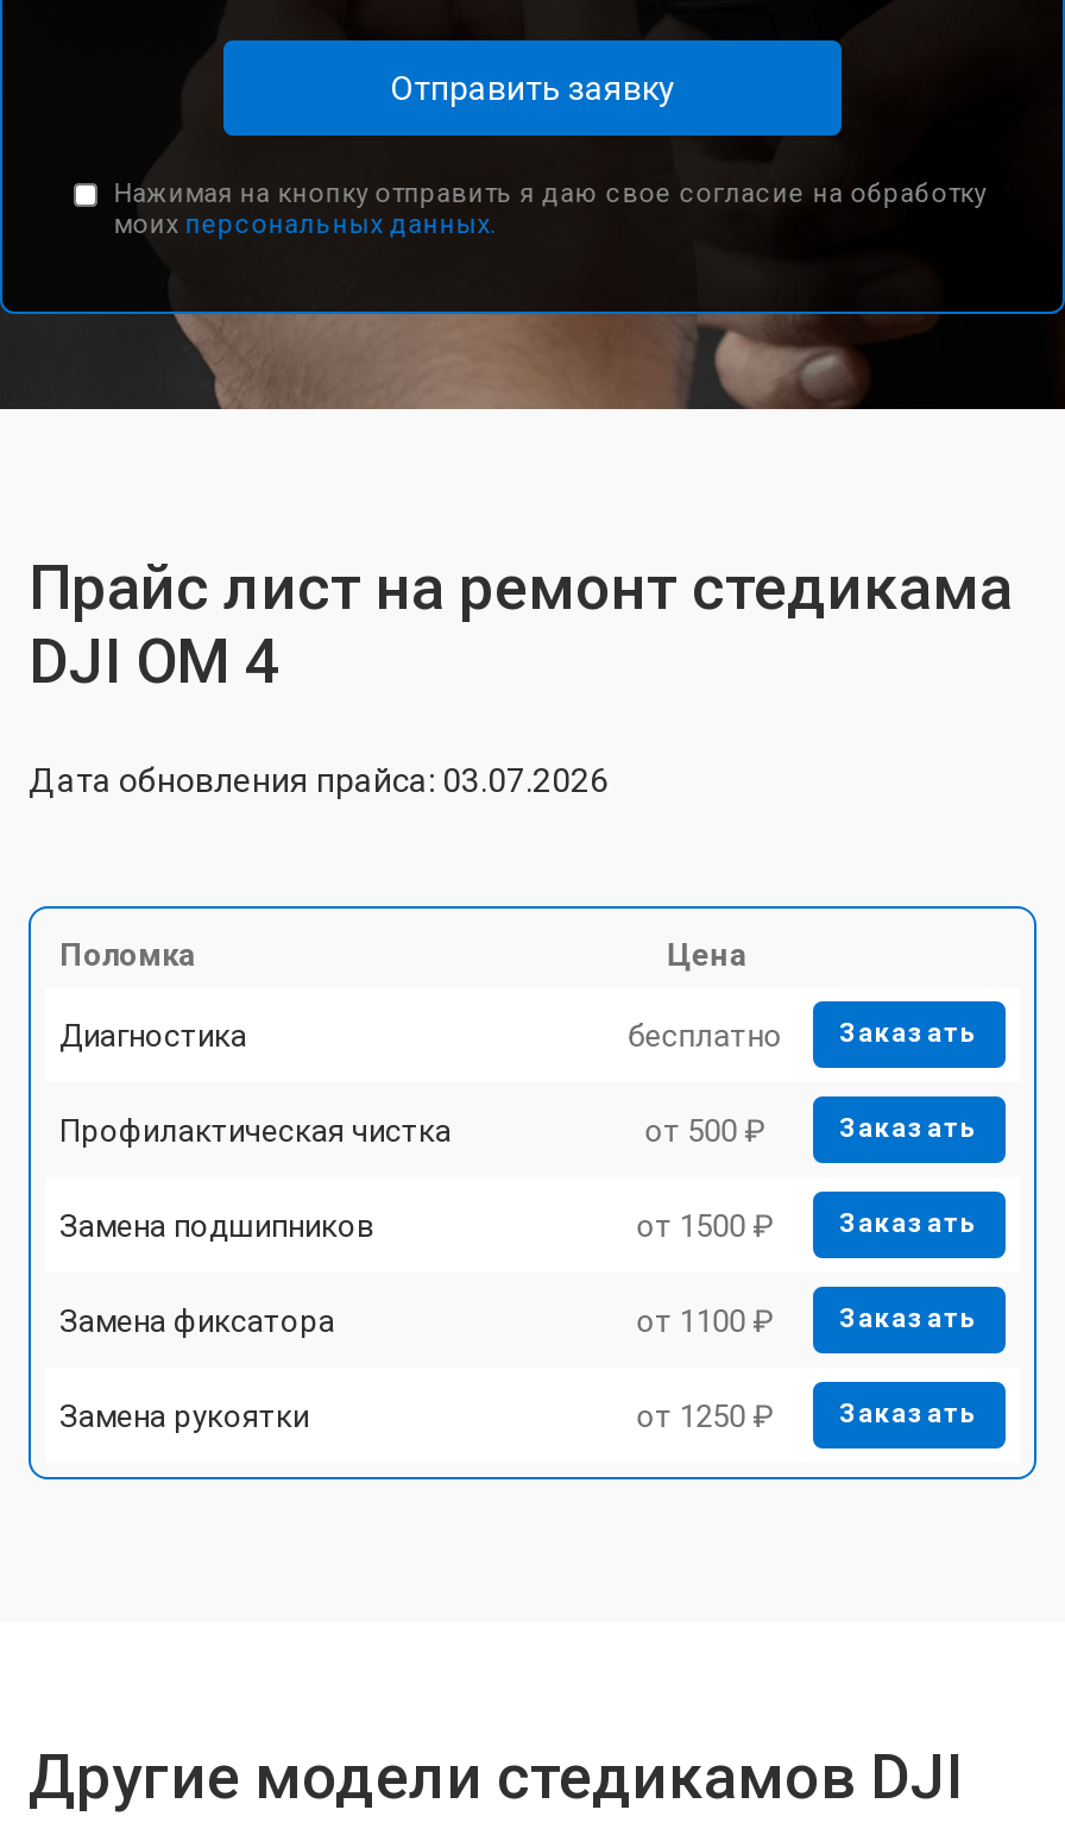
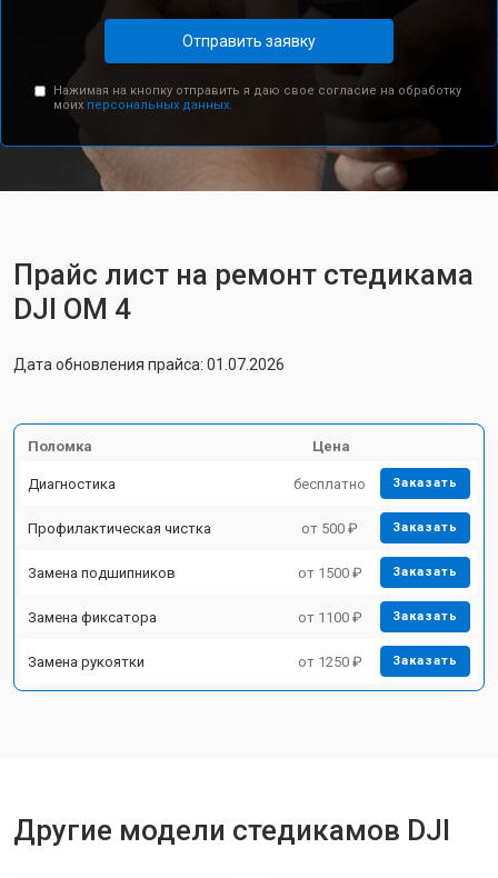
- Дата обновления прайса: 03.07.2026
+ Дата обновления прайса: 01.07.2026
